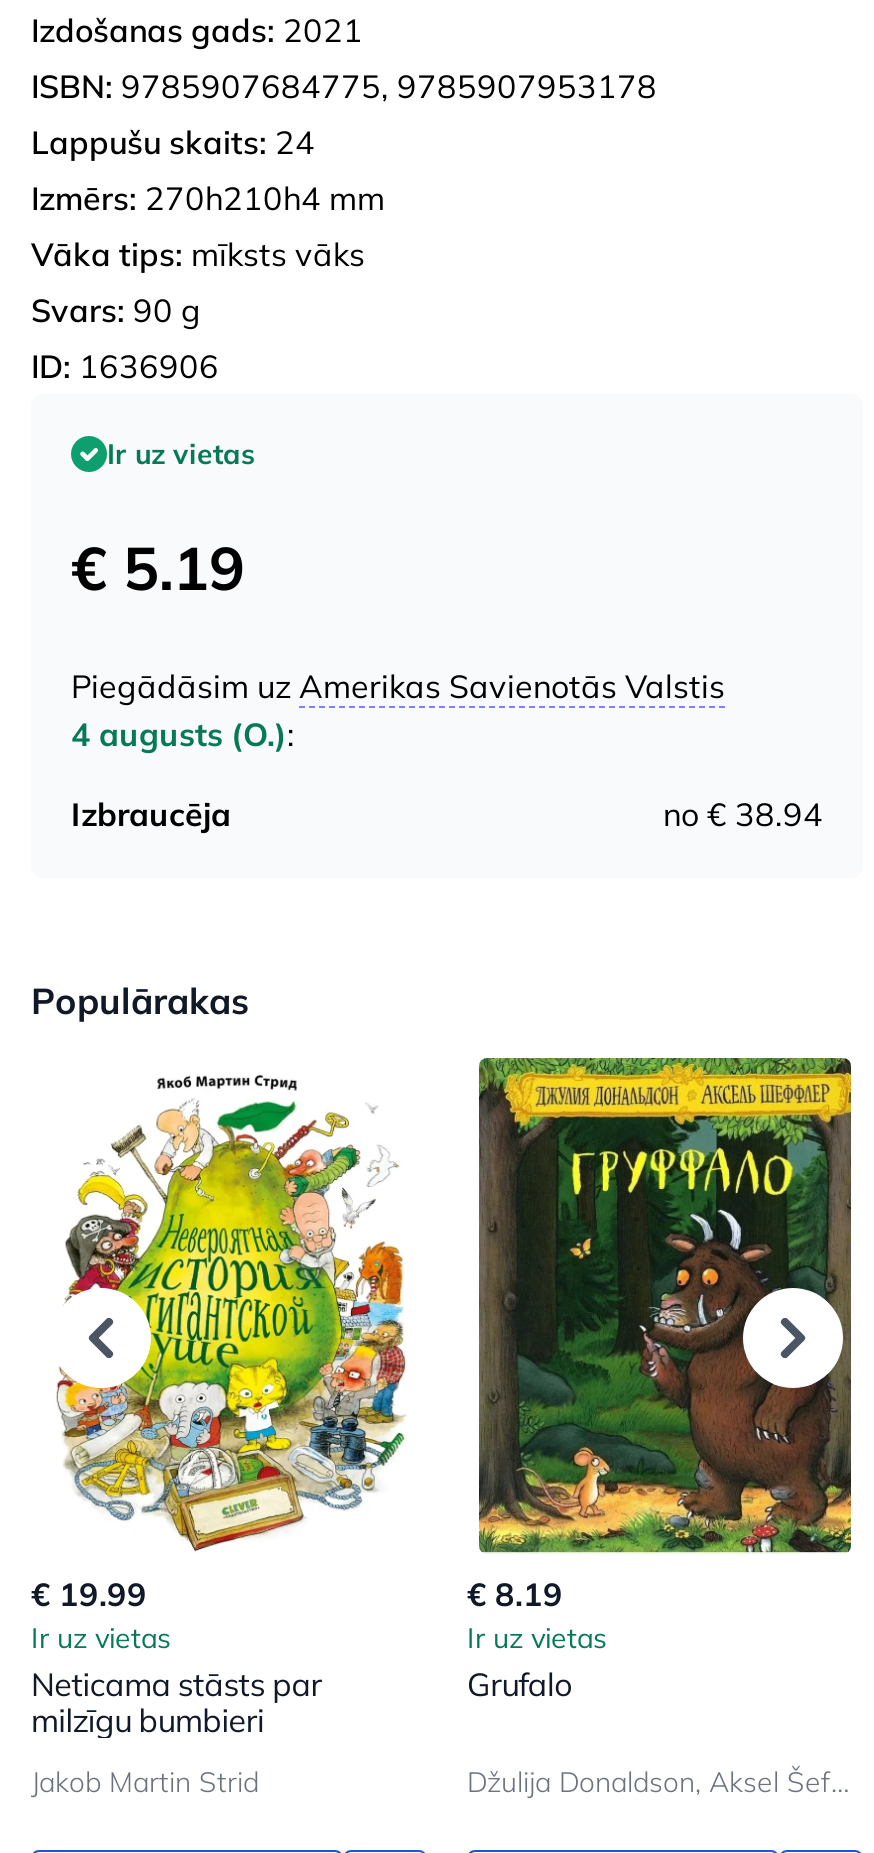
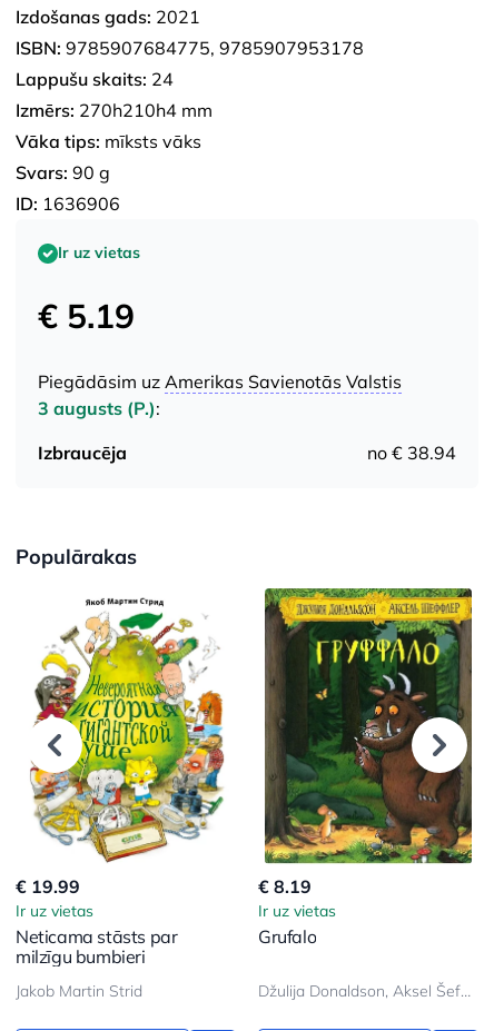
- 4 augusts (O.):
+ 3 augusts (P.):
